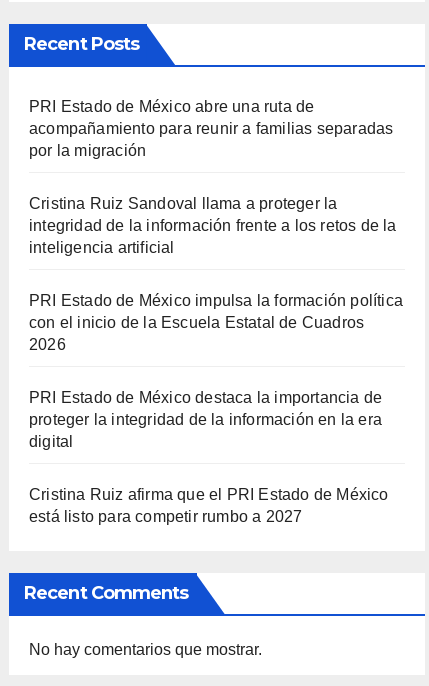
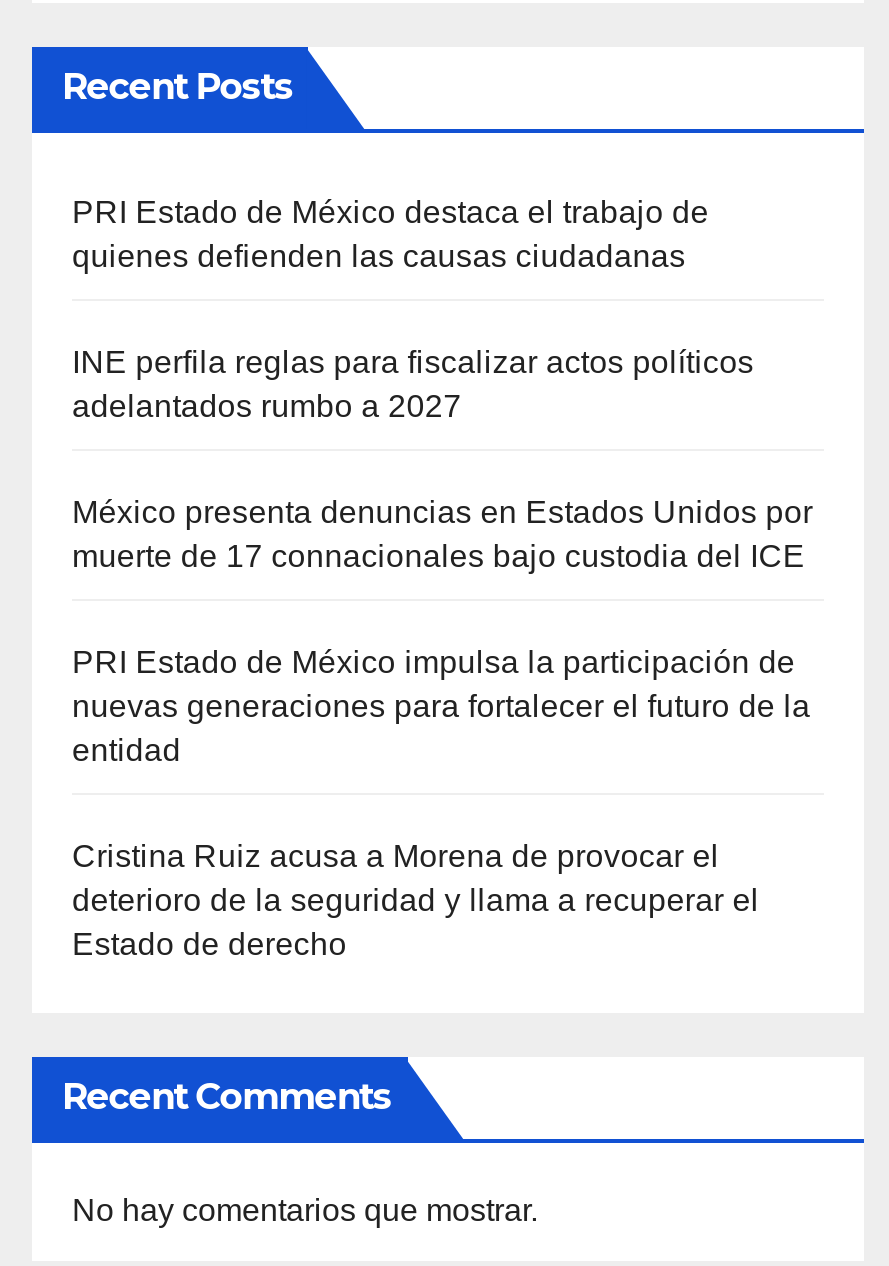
- PRI Estado de México abre una ruta de
- acompañamiento para reunir a familias separadas
- por la migración
+ PRI Estado de México destaca el trabajo de
+ quienes defienden las causas ciudadanas

- Cristina Ruiz Sandoval llama a proteger la
- integridad de la información frente a los retos de la
- inteligencia artificial
+ INE perfila reglas para fiscalizar actos políticos
+ adelantados rumbo a 2027

- PRI Estado de México impulsa la formación política
- con el inicio de la Escuela Estatal de Cuadros
- 2026
+ México presenta denuncias en Estados Unidos por
+ muerte de 17 connacionales bajo custodia del ICE

- PRI Estado de México destaca la importancia de
- proteger la integridad de la información en la era
- digital
+ PRI Estado de México impulsa la participación de
+ nuevas generaciones para fortalecer el futuro de la
+ entidad

- Cristina Ruiz afirma que el PRI Estado de México
- está listo para competir rumbo a 2027
+ Cristina Ruiz acusa a Morena de provocar el
+ deterioro de la seguridad y llama a recuperar el
+ Estado de derecho
